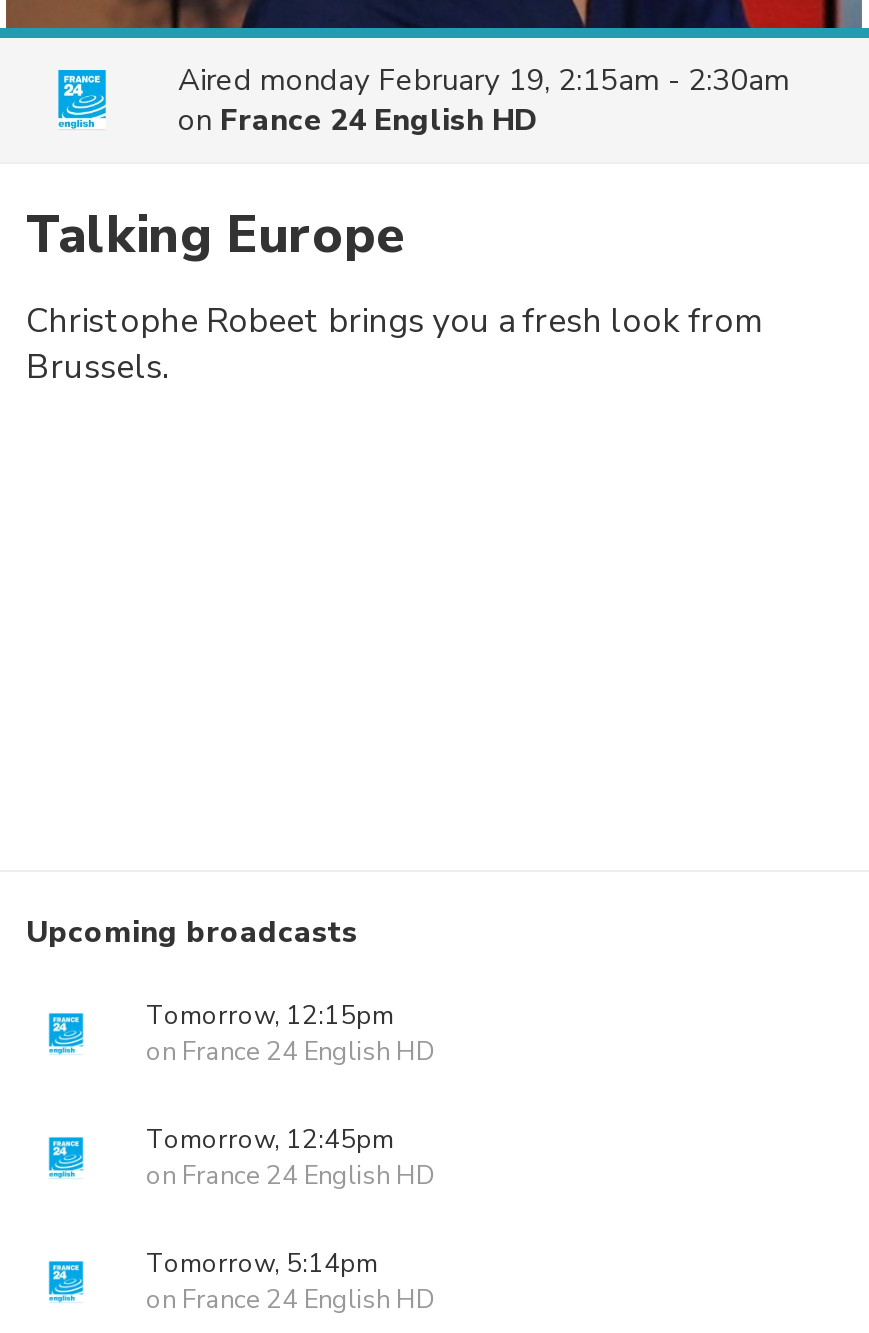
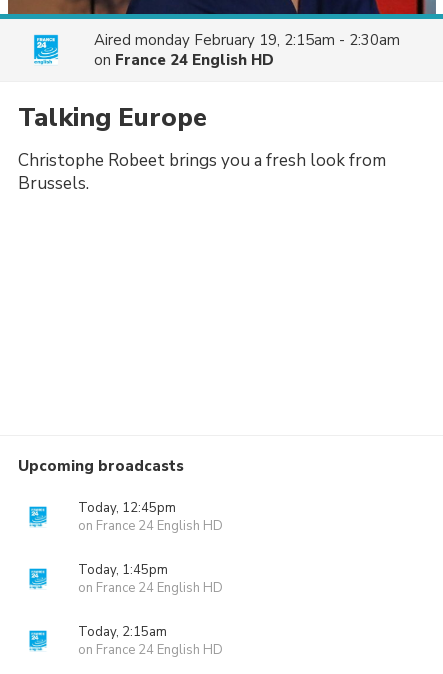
- Tomorrow, 12:15pm
+ Today, 12:45pm

- Tomorrow, 12:45pm
+ Today, 1:45pm

- Tomorrow, 5:14pm
+ Today, 2:15am
